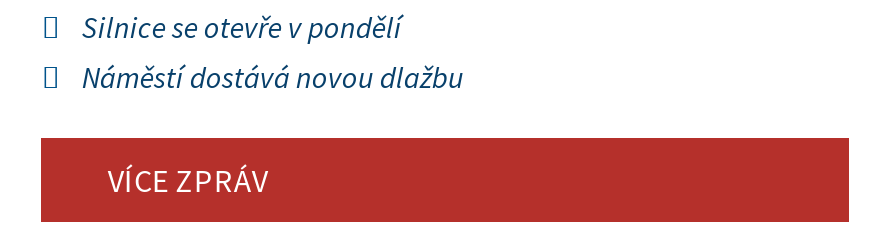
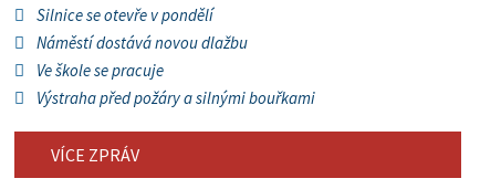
+ Ve škole se pracuje
+ Výstraha před požáry a silnými bouřkami
